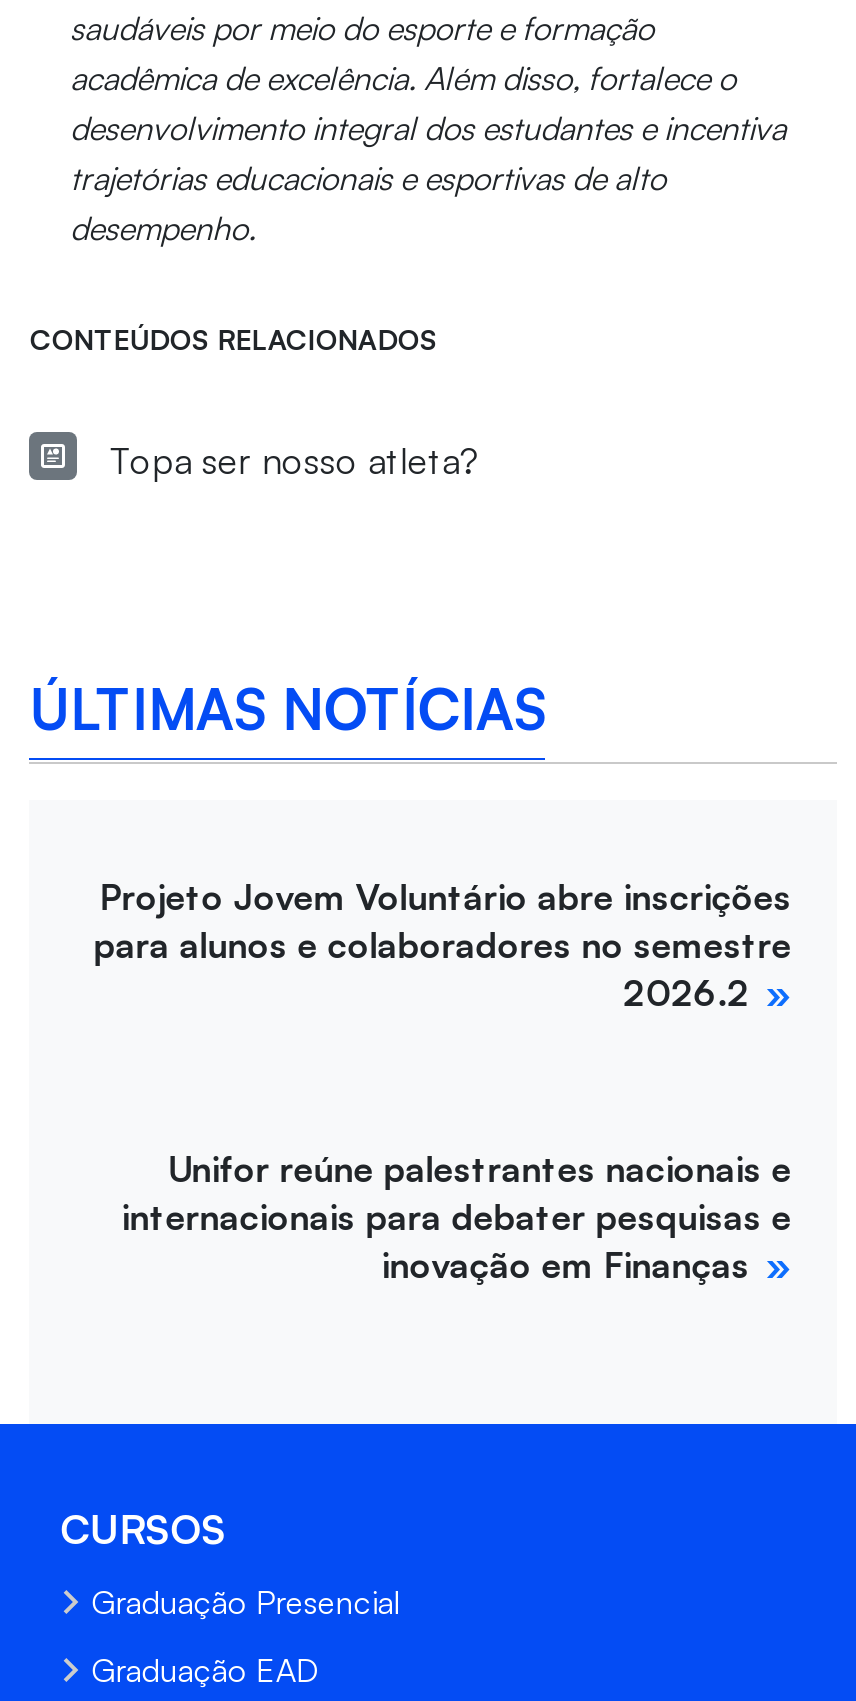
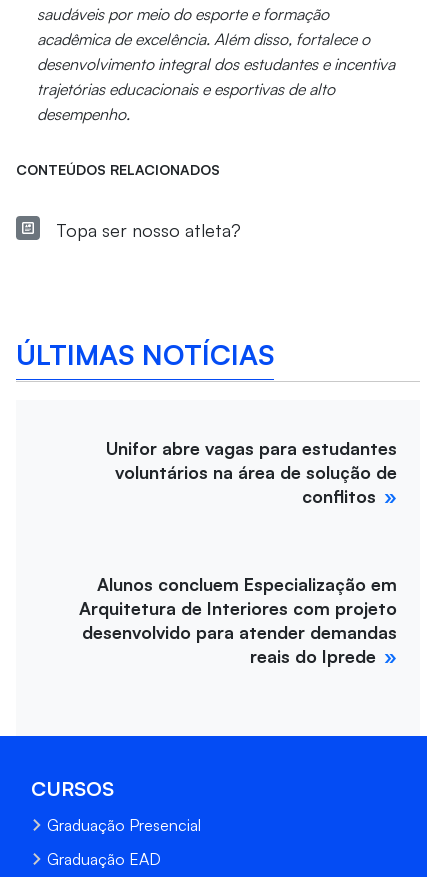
- Projeto Jovem Voluntário abre inscrições
- para alunos e colaboradores no semestre
- 2026.2
+ Unifor abre vagas para estudantes
+ voluntários na área de solução de
+ conflitos

- Unifor reúne palestrantes nacionais e
- internacionais para debater pesquisas e
- inovação em Finanças
+ Alunos concluem Especialização em
+ Arquitetura de Interiores com projeto
+ desenvolvido para atender demandas
+ reais do Iprede
